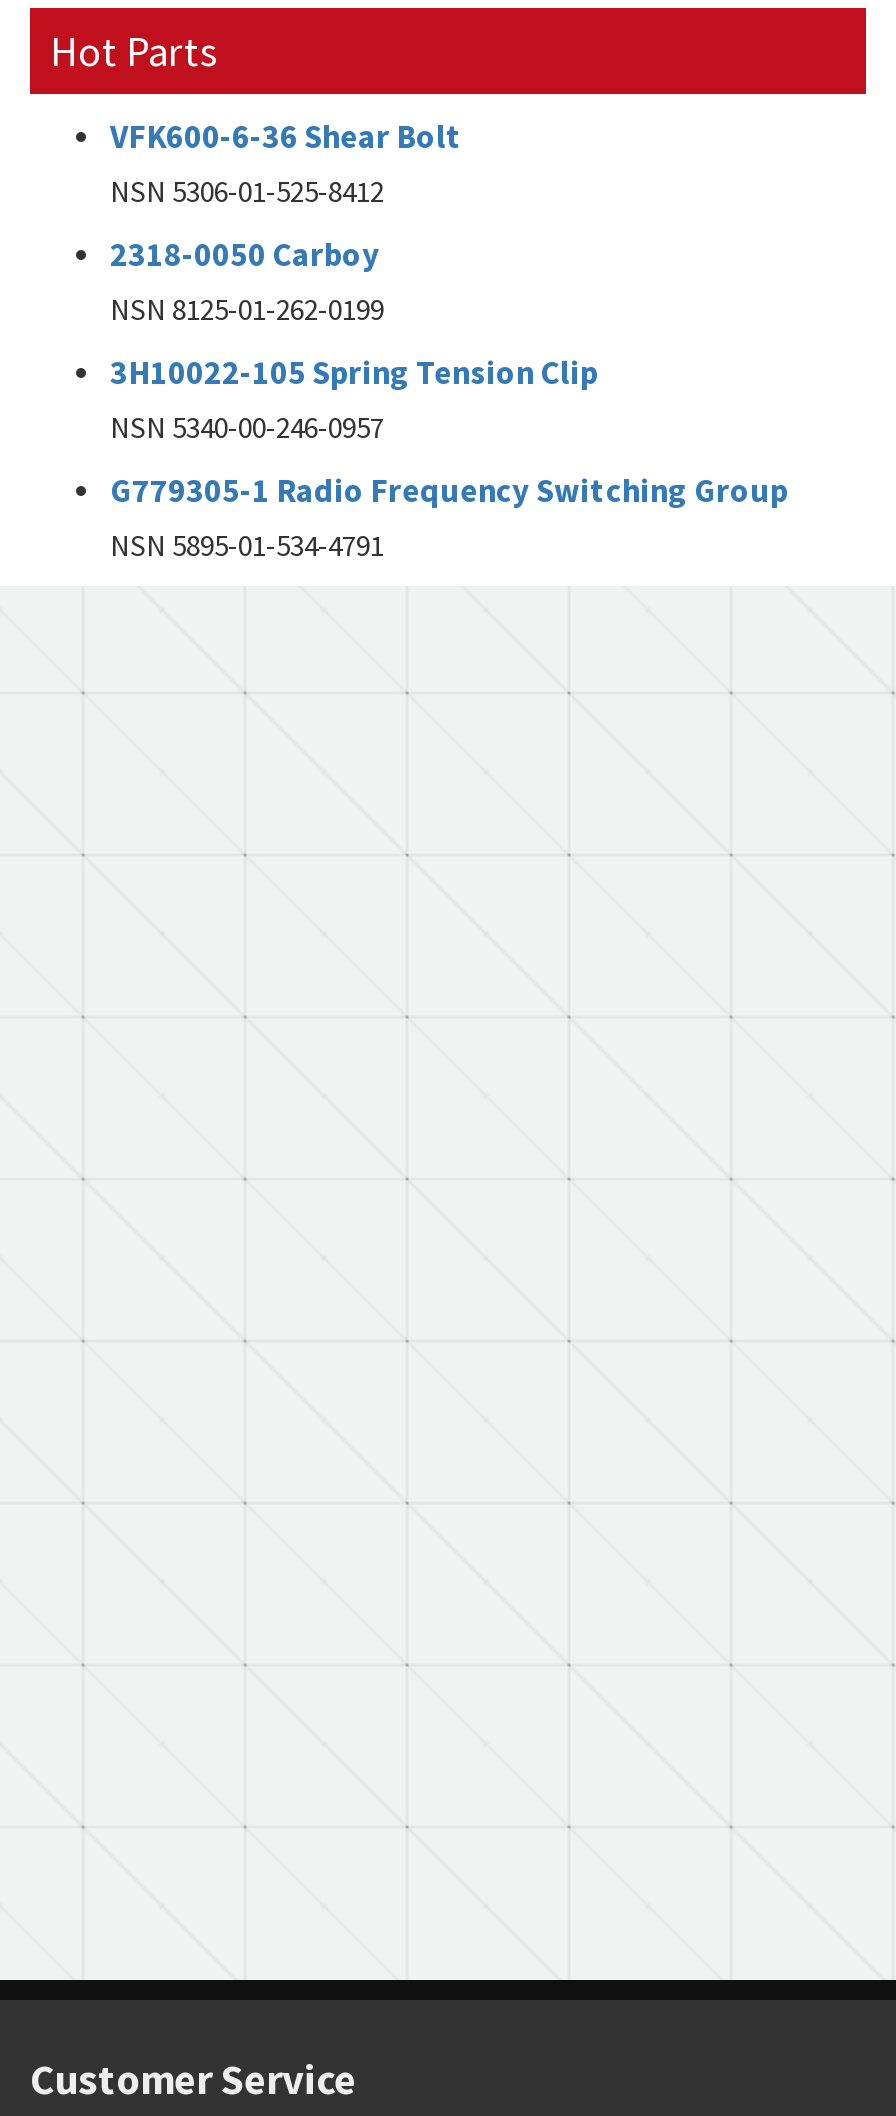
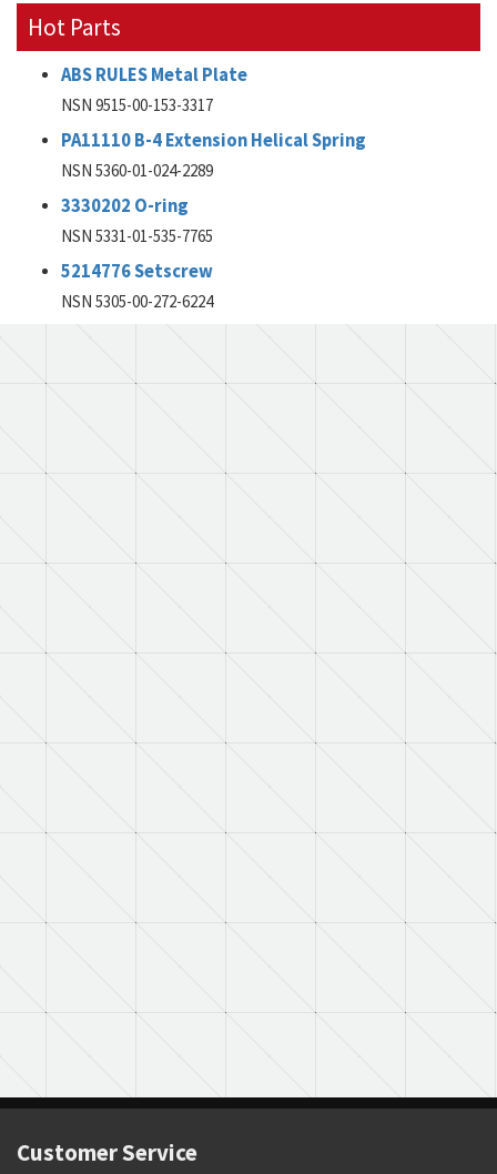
- VFK600-6-36 Shear Bolt
- NSN 5306-01-525-8412
+ ABS RULES Metal Plate
+ NSN 9515-00-153-3317

- 2318-0050 Carboy
- NSN 8125-01-262-0199
+ PA11110 B-4 Extension Helical Spring
+ NSN 5360-01-024-2289

- 3H10022-105 Spring Tension Clip
- NSN 5340-00-246-0957
+ 3330202 O-ring
+ NSN 5331-01-535-7765

- G779305-1 Radio Frequency Switching Group
- NSN 5895-01-534-4791
+ 5214776 Setscrew
+ NSN 5305-00-272-6224
